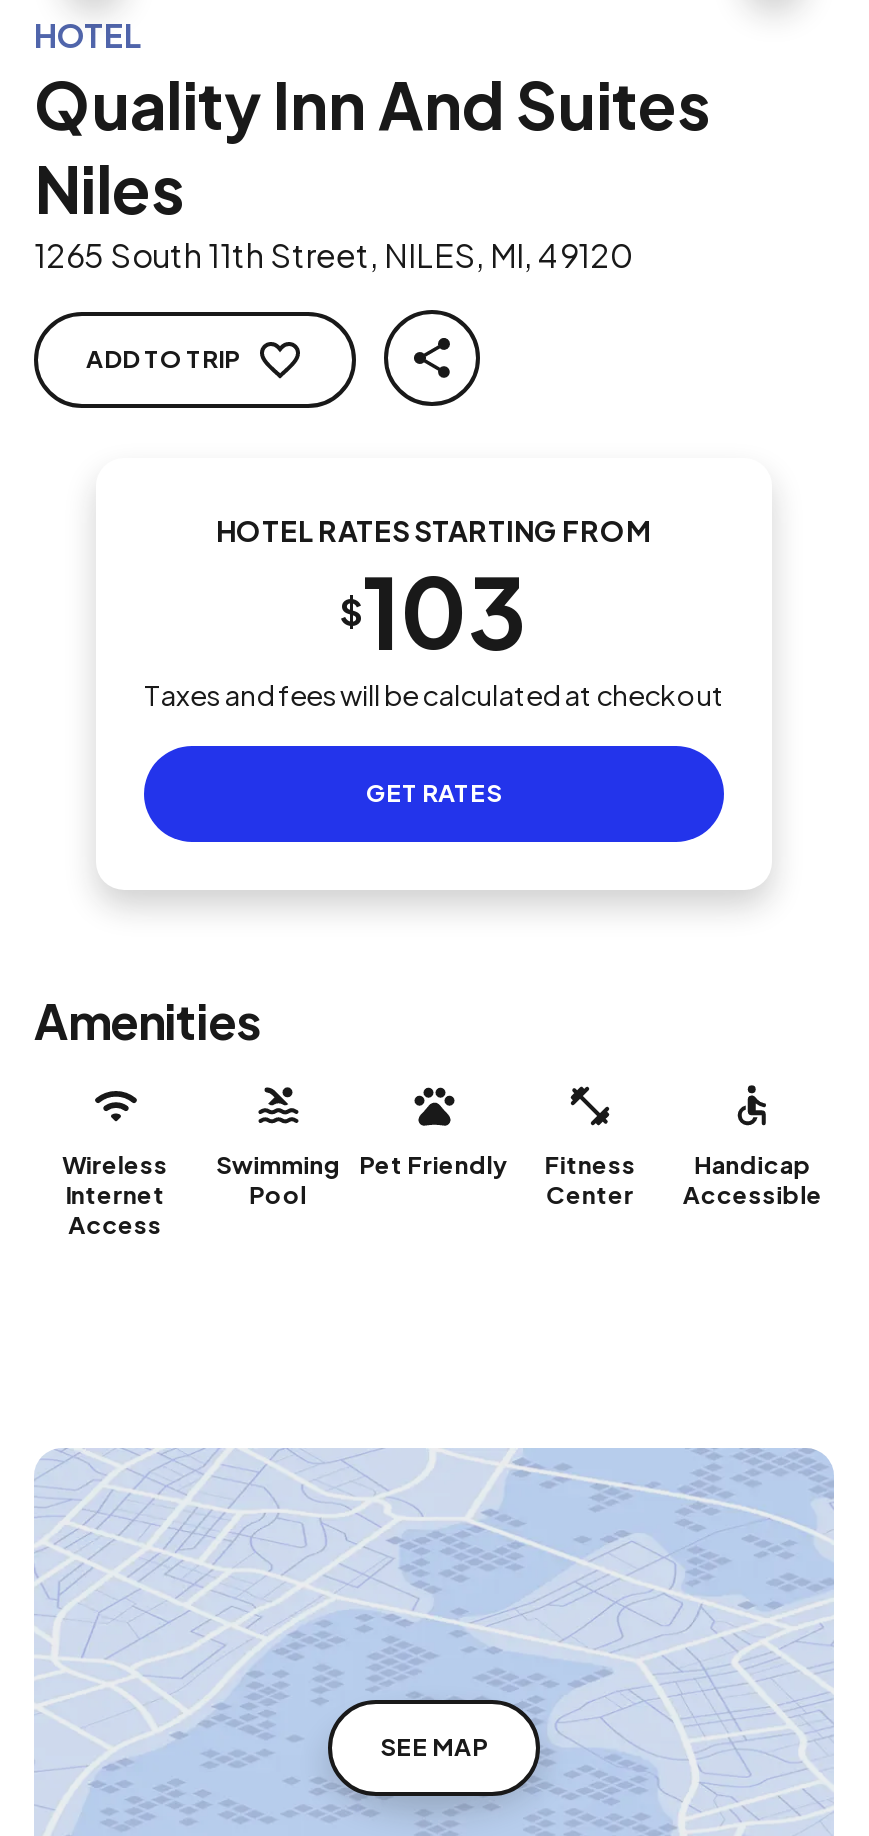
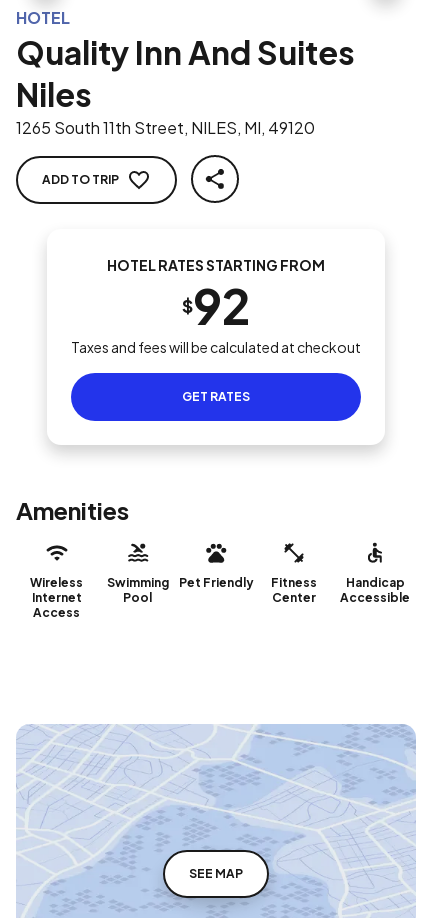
- $103
+ $92
